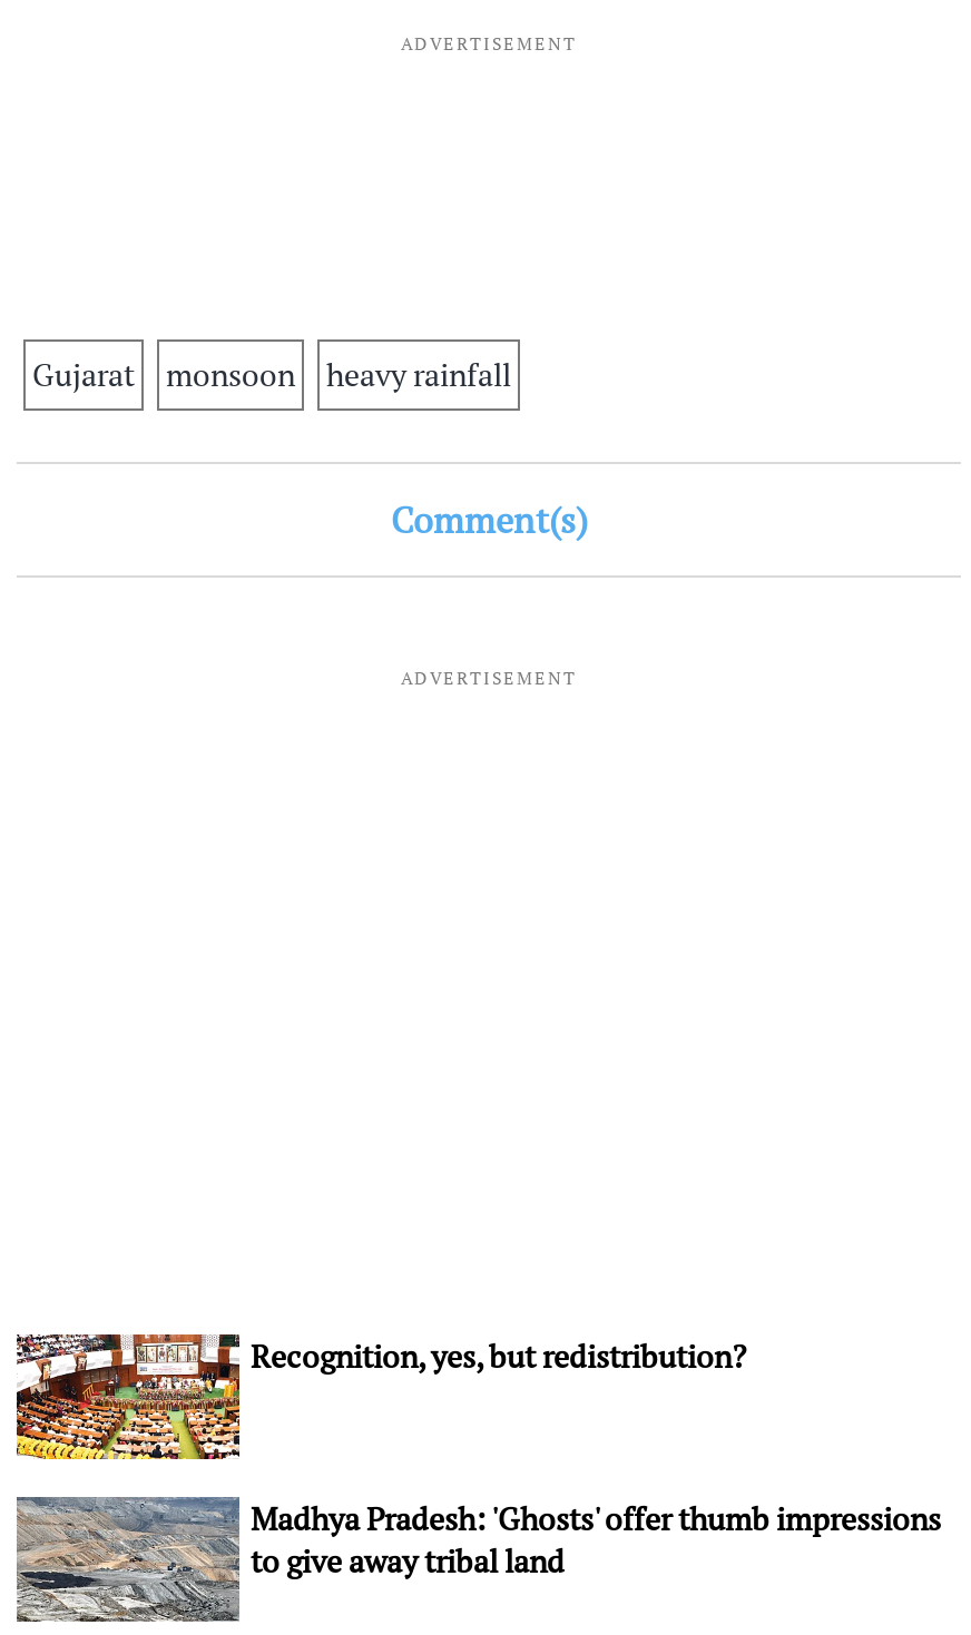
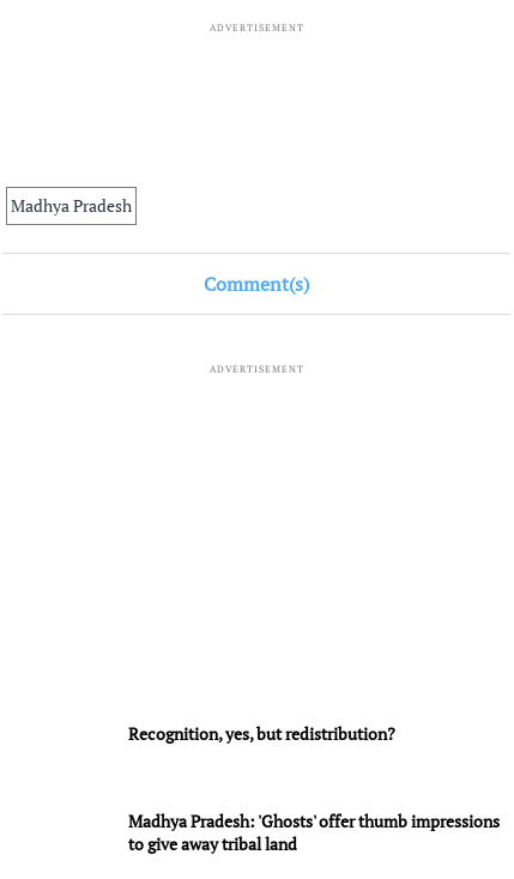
- Gujarat
- monsoon
- heavy rainfall
+ Madhya Pradesh

- [image]

- [image]
